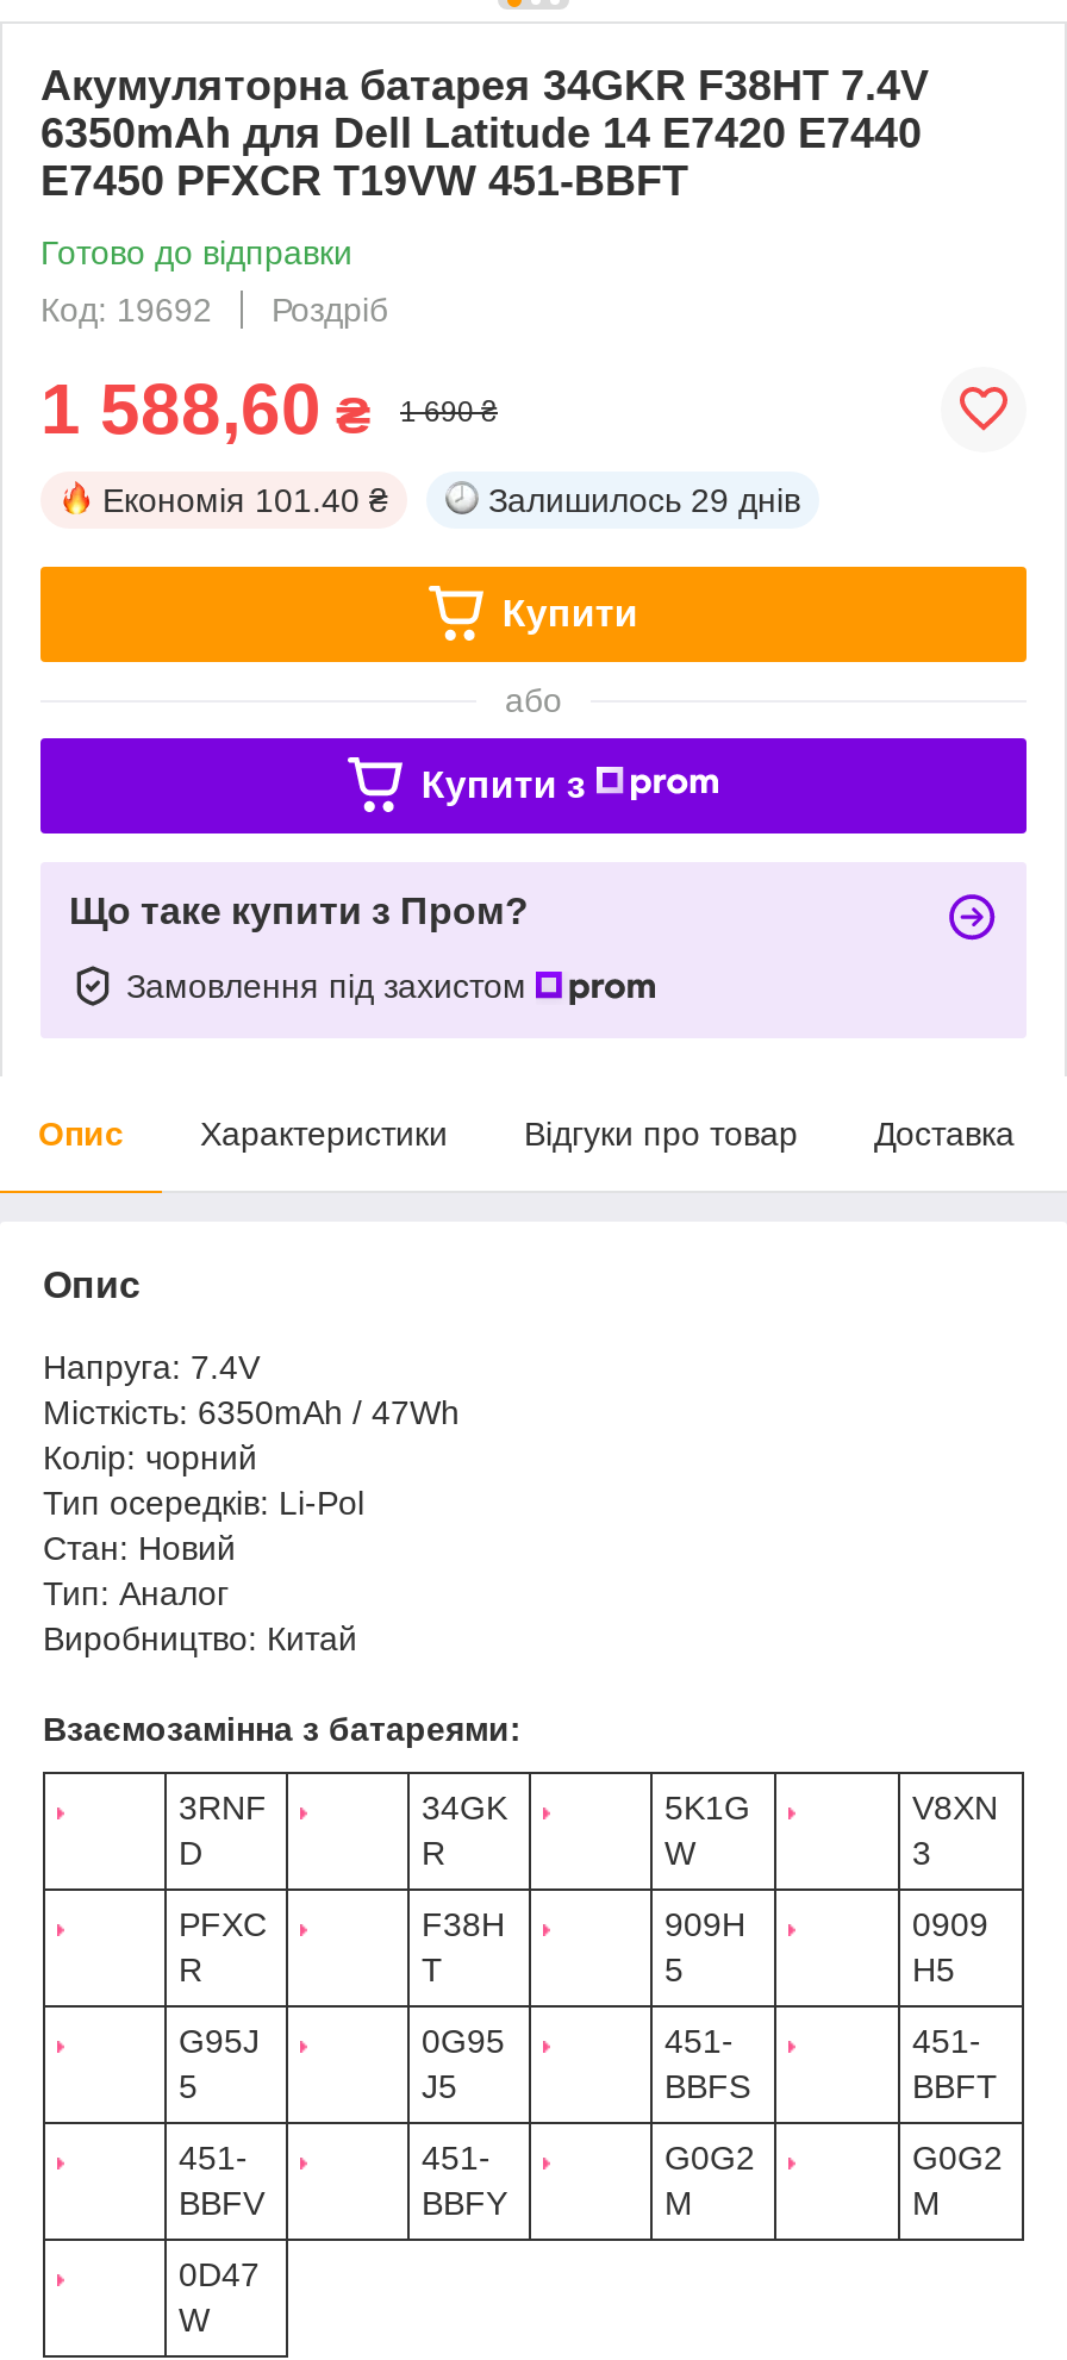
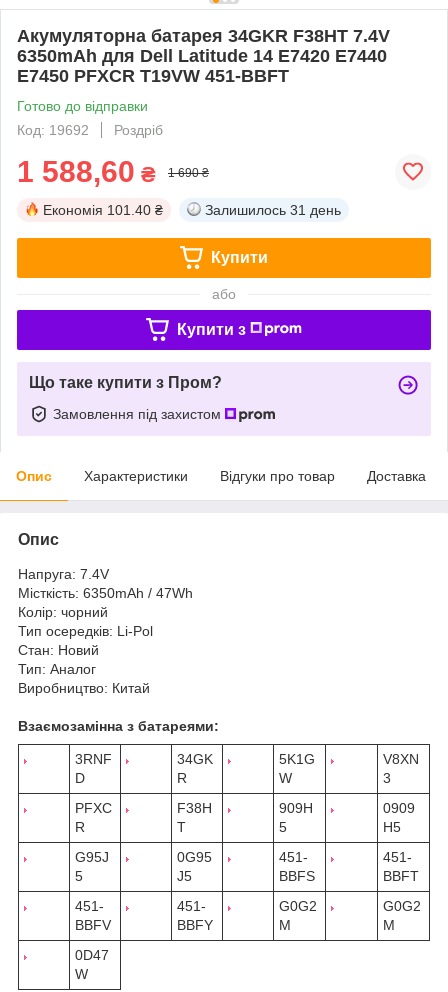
- Залишилось 29 днів
+ Залишилось 31 день
